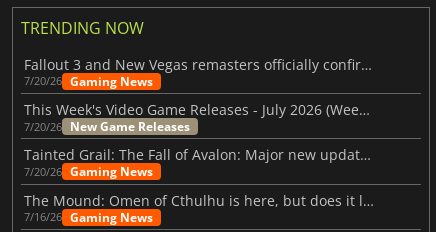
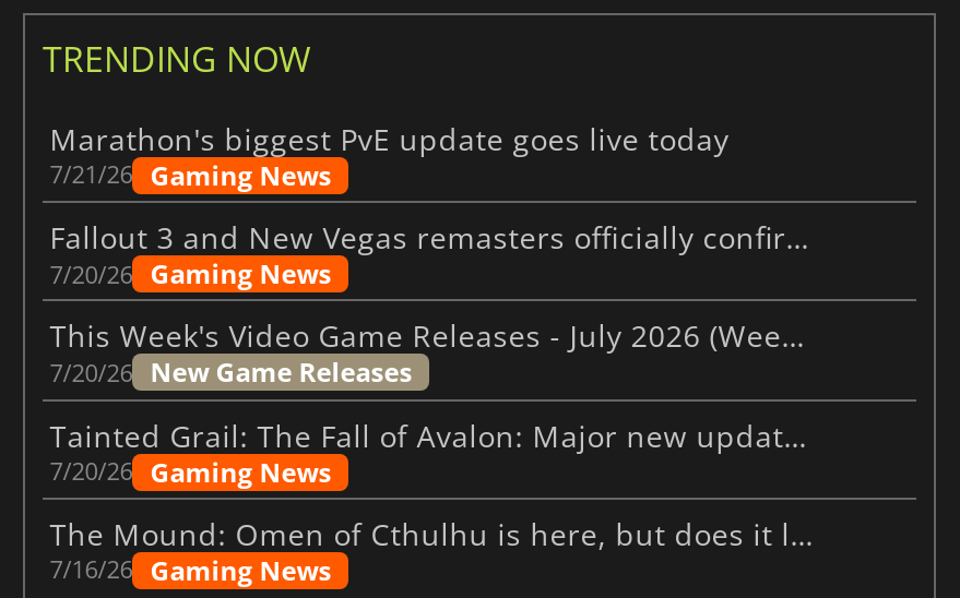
+ Marathon's biggest PvE update goes live today
+ 7/21/26 Gaming News
